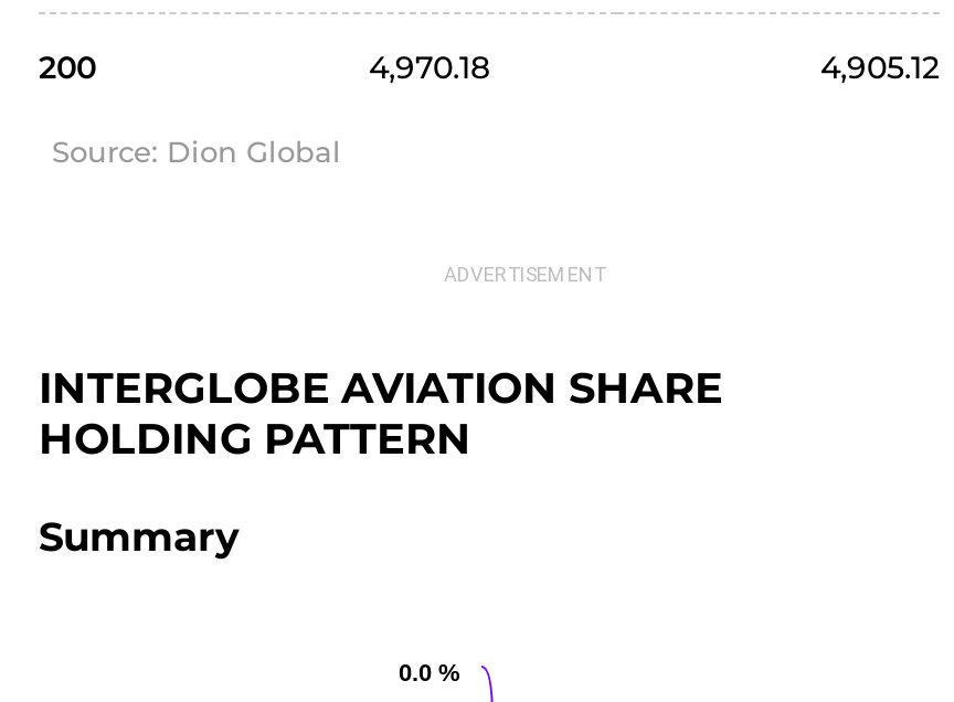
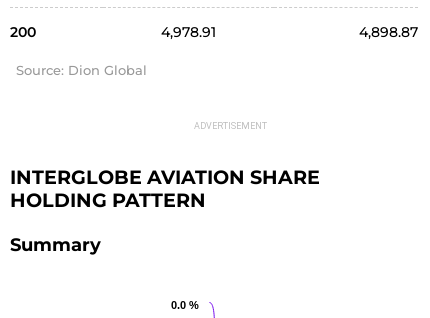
- 4,970.18
+ 4,978.91

- 4,905.12
+ 4,898.87
